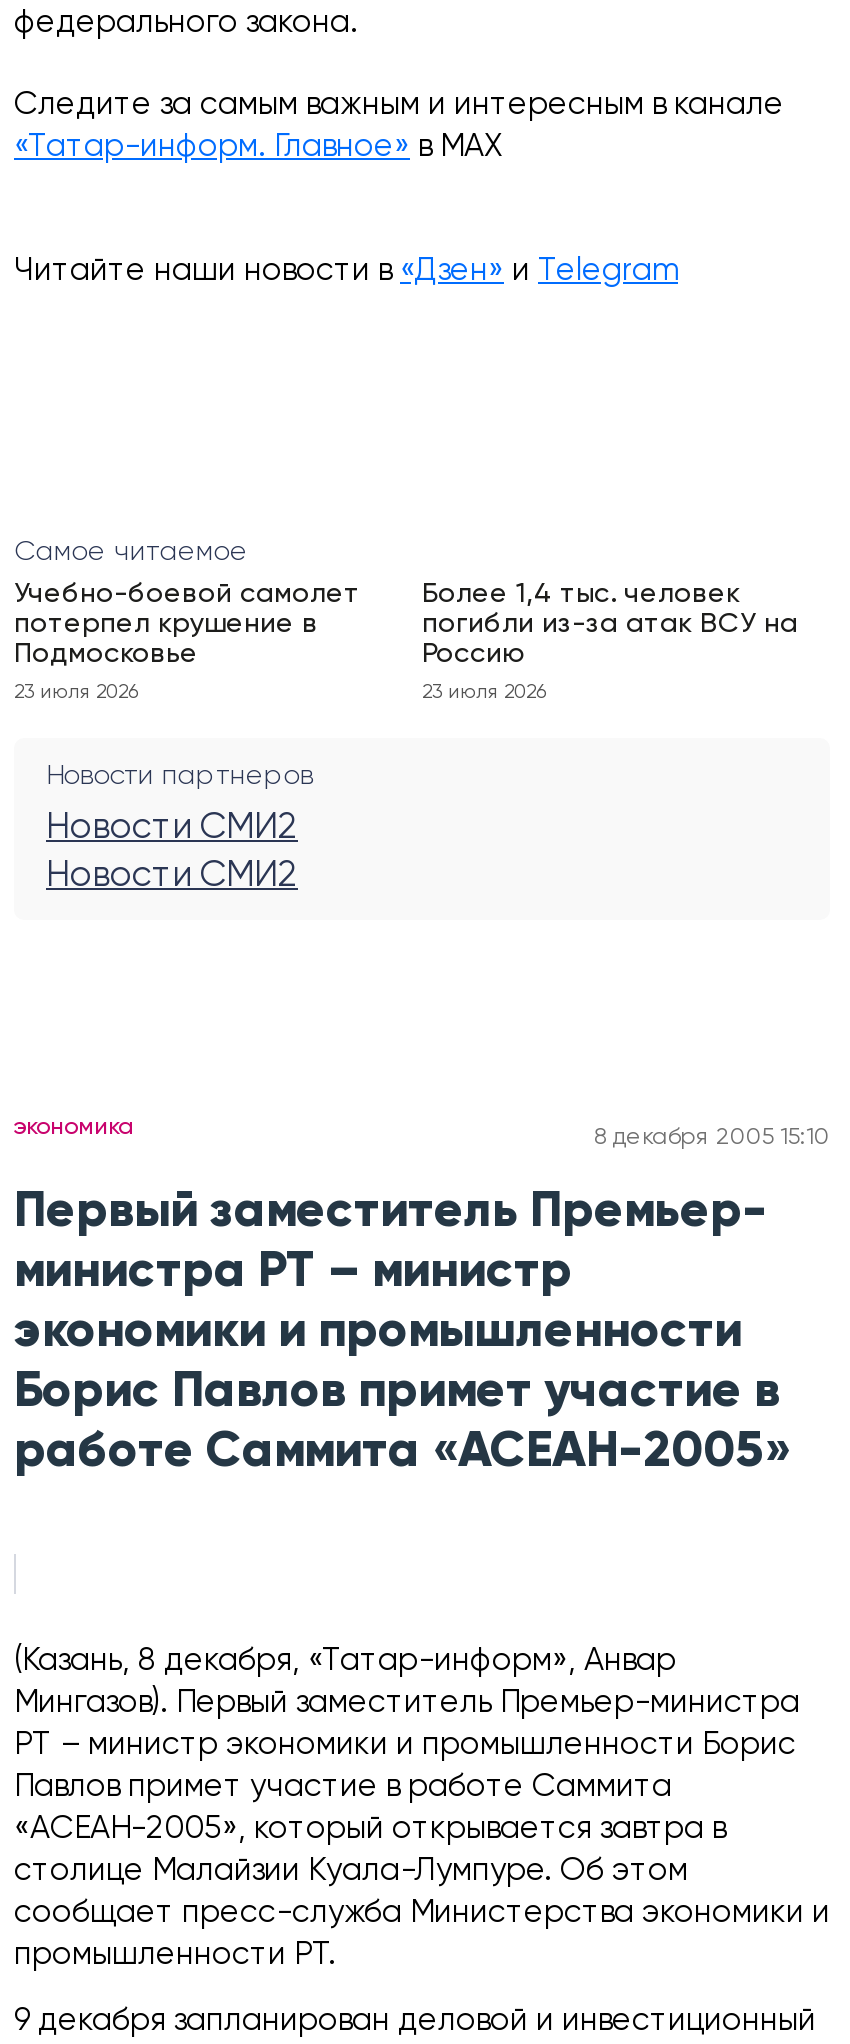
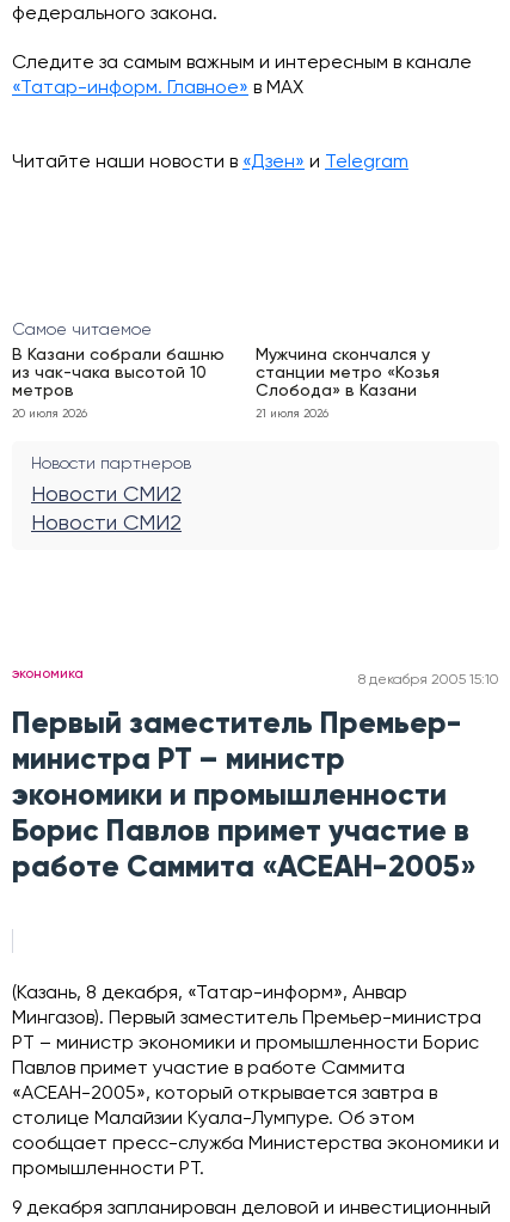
- Учебно-боевой самолет
- потерпел крушение в
- Подмосковье
+ В Казани собрали башню
+ из чак-чака высотой 10
+ метров

- Более 1,4 тыс. человек
- погибли из-за атак ВСУ на
- Россию
+ Мужчина скончался у
+ станции метро «Козья
+ Слобода» в Казани

- 23 июля 2026
+ 20 июля 2026

- 23 июля 2026
+ 21 июля 2026
